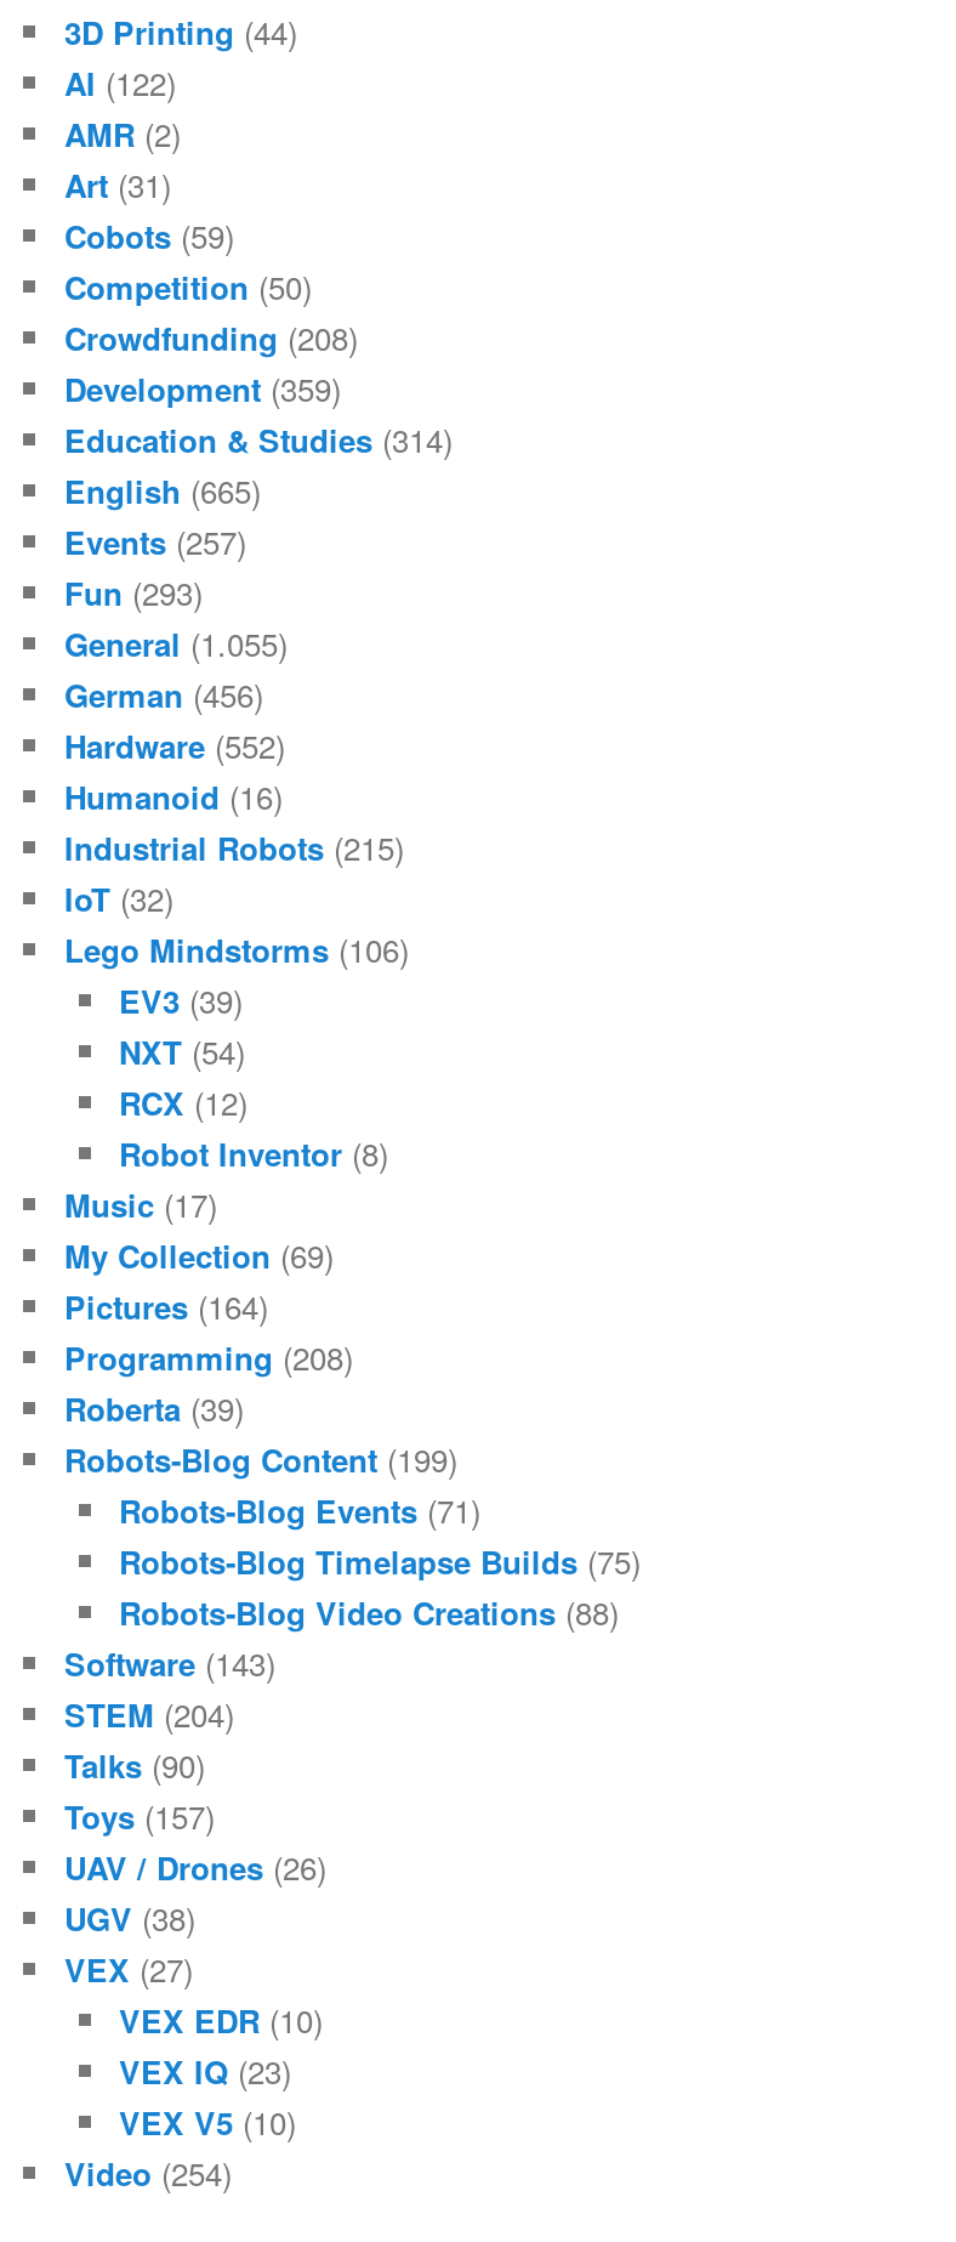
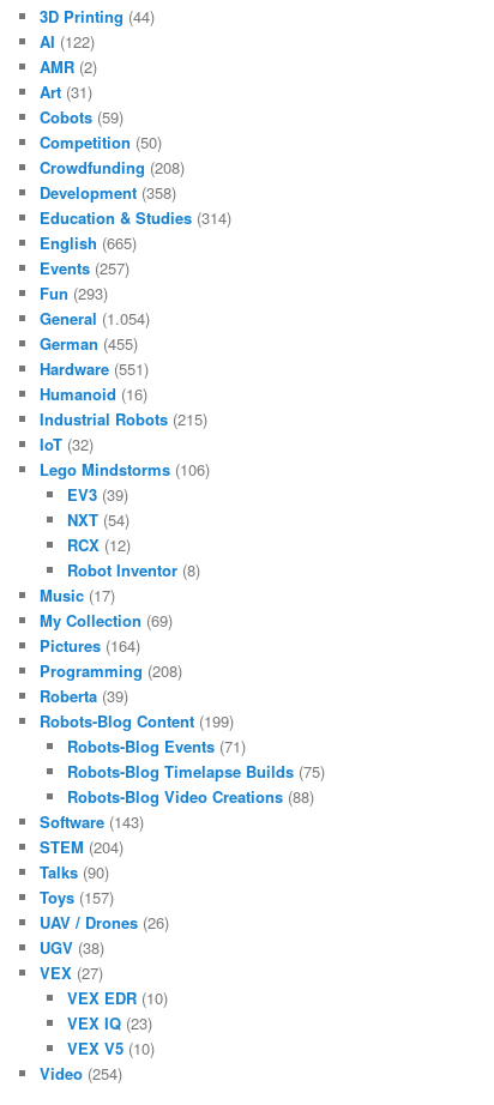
- Development (359)
+ Development (358)

- General (1.055)
+ General (1.054)

- German (456)
+ German (455)

- Hardware (552)
+ Hardware (551)
